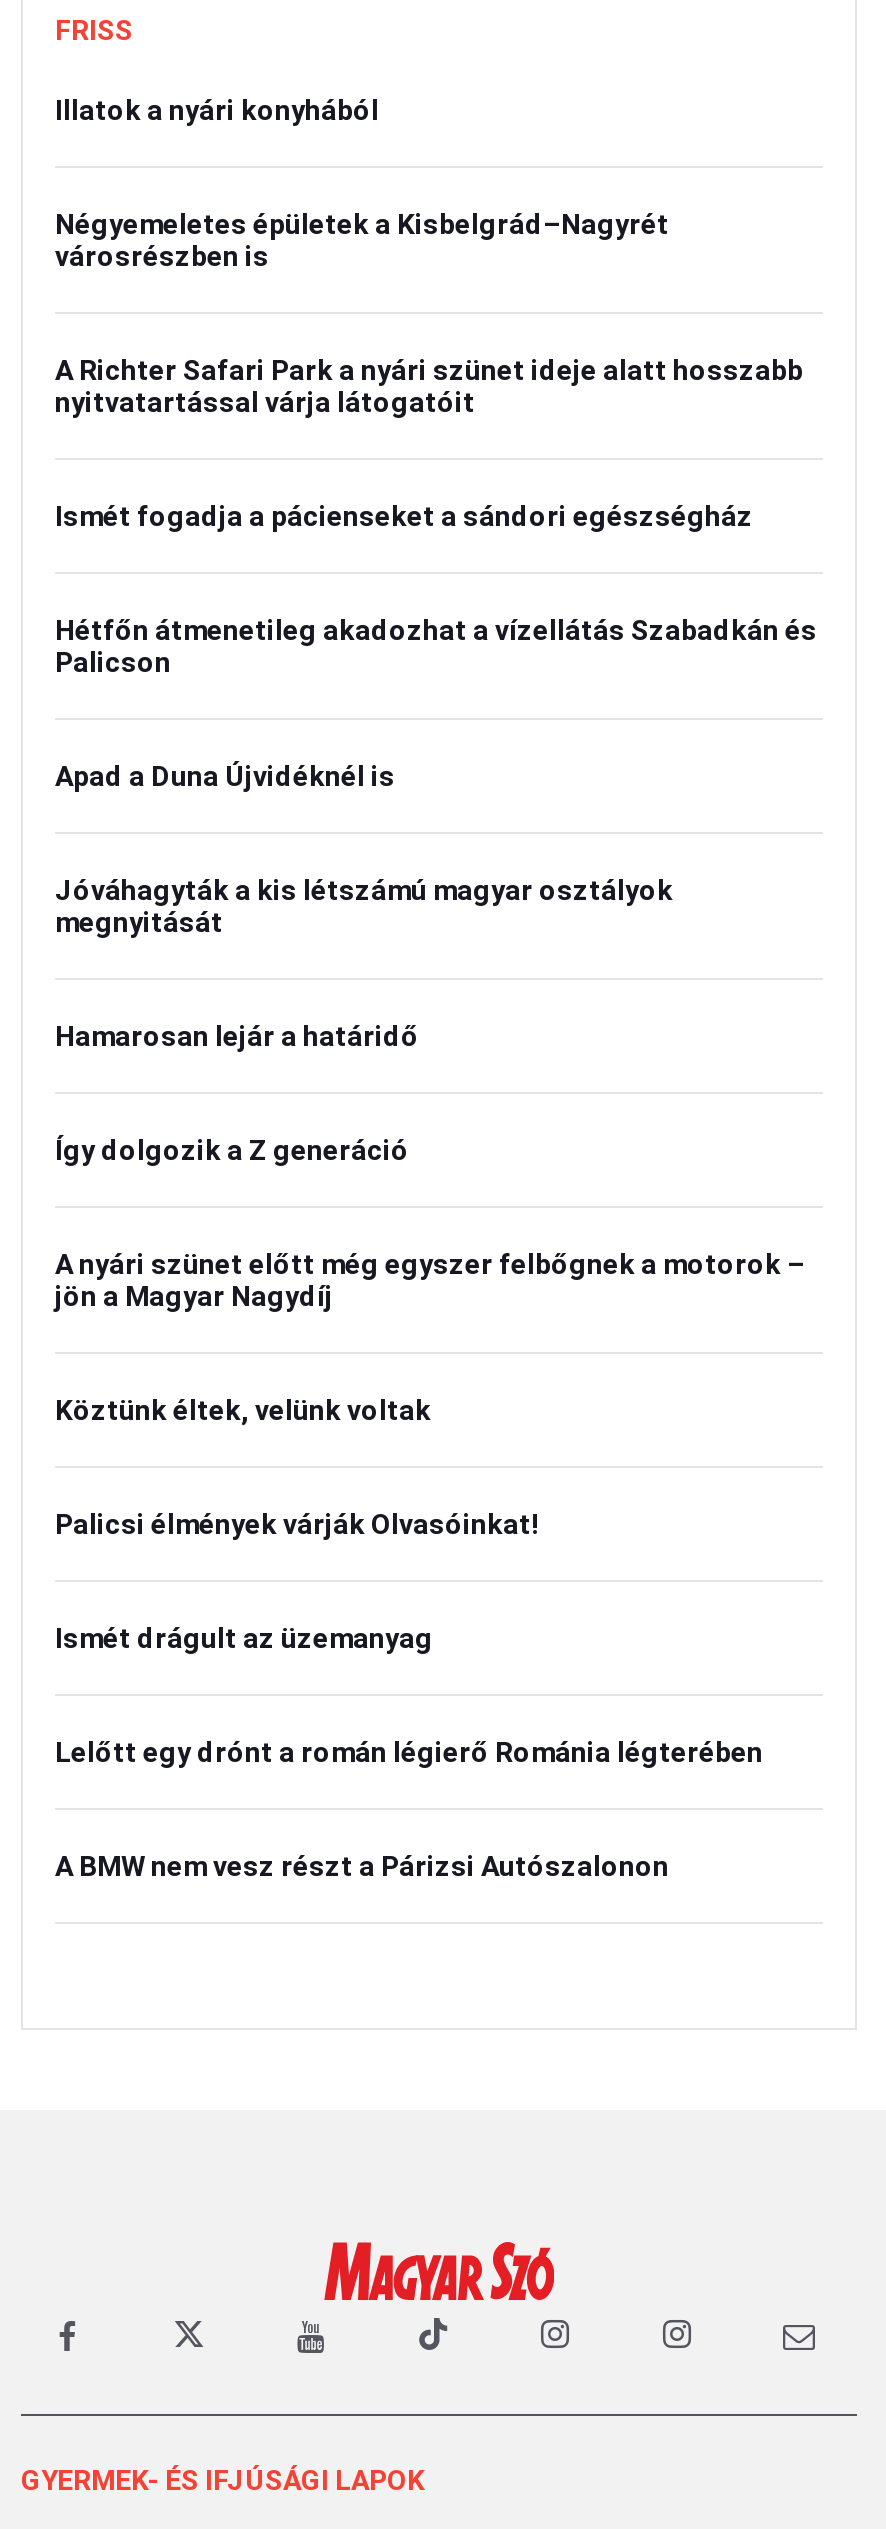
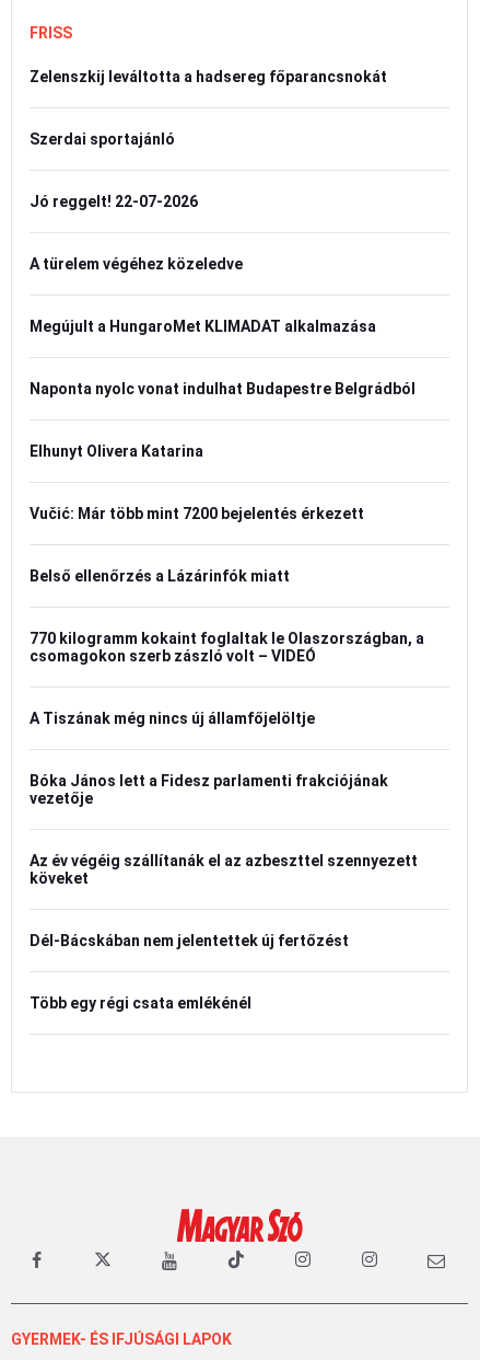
- Illatok a nyári konyhából
+ Zelenszkij leváltotta a hadsereg főparancsnokát

- Négyemeletes épületek a Kisbelgrád–Nagyrét
- városrészben is
+ Szerdai sportajánló

- A Richter Safari Park a nyári szünet ideje alatt hosszabb
- nyitvatartással várja látogatóit
+ Jó reggelt! 22-07-2026

- Ismét fogadja a pácienseket a sándori egészségház
+ A türelem végéhez közeledve

- Hétfőn átmenetileg akadozhat a vízellátás Szabadkán és
- Palicson
+ Megújult a HungaroMet KLIMADAT alkalmazása

- Apad a Duna Újvidéknél is
+ Naponta nyolc vonat indulhat Budapestre Belgrádból

- Jóváhagyták a kis létszámú magyar osztályok
- megnyitását
+ Elhunyt Olivera Katarina

- Hamarosan lejár a határidő
+ Vučić: Már több mint 7200 bejelentés érkezett

- Így dolgozik a Z generáció
+ Belső ellenőrzés a Lázárinfók miatt

- A nyári szünet előtt még egyszer felbőgnek a motorok –
- jön a Magyar Nagydíj
+ 770 kilogramm kokaint foglaltak le Olaszországban, a
+ csomagokon szerb zászló volt – VIDEÓ

- Köztünk éltek, velünk voltak
+ A Tiszának még nincs új államfőjelöltje

- Palicsi élmények várják Olvasóinkat!
+ Bóka János lett a Fidesz parlamenti frakciójának
+ vezetője

- Ismét drágult az üzemanyag
+ Az év végéig szállítanák el az azbeszttel szennyezett
+ köveket

- Lelőtt egy drónt a román légierő Románia légterében
+ Dél-Bácskában nem jelentettek új fertőzést

- A BMW nem vesz részt a Párizsi Autószalonon
+ Több egy régi csata emlékénél
